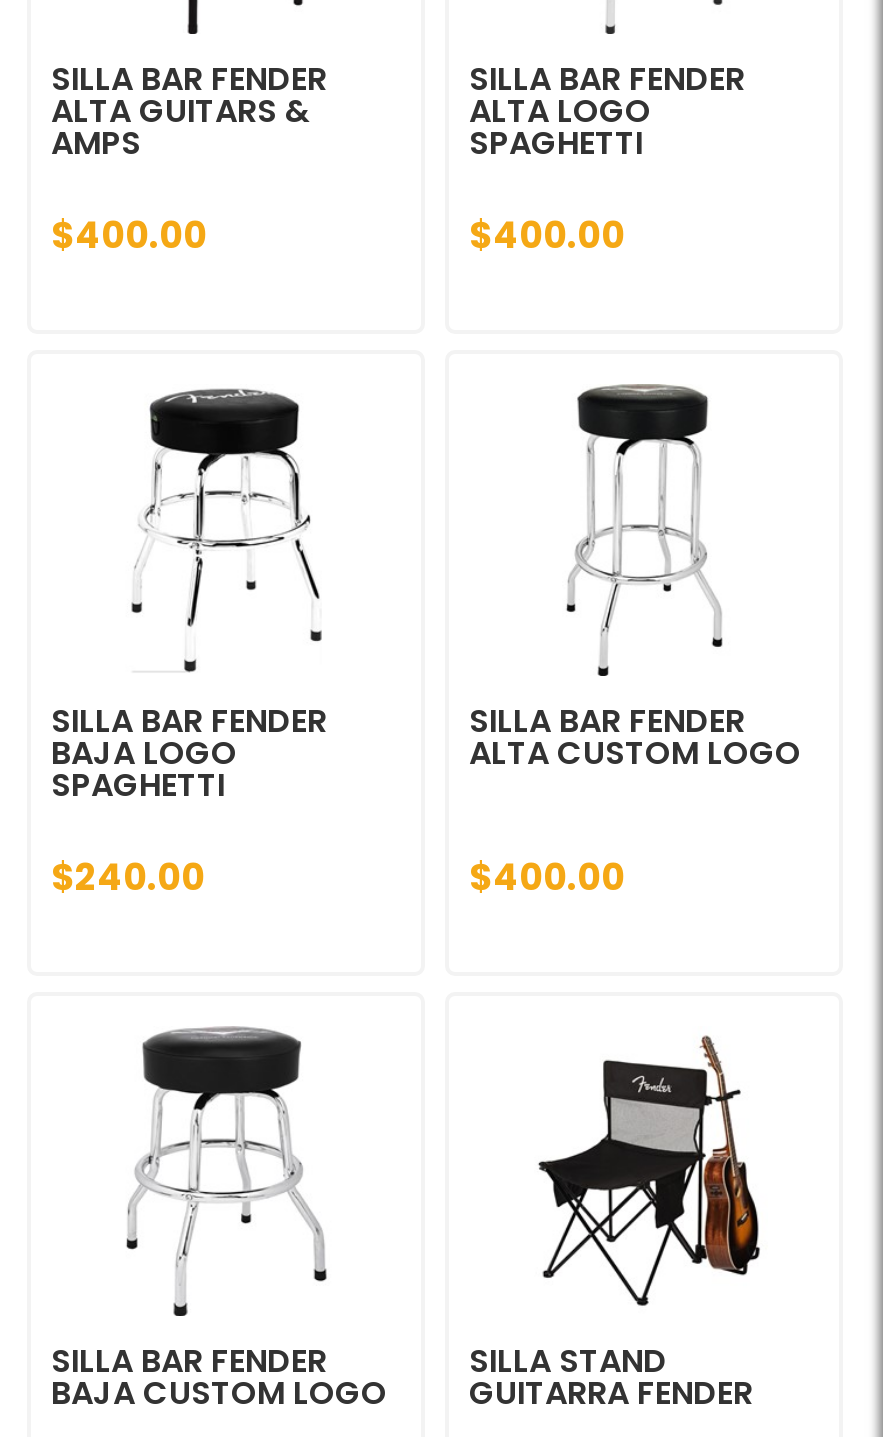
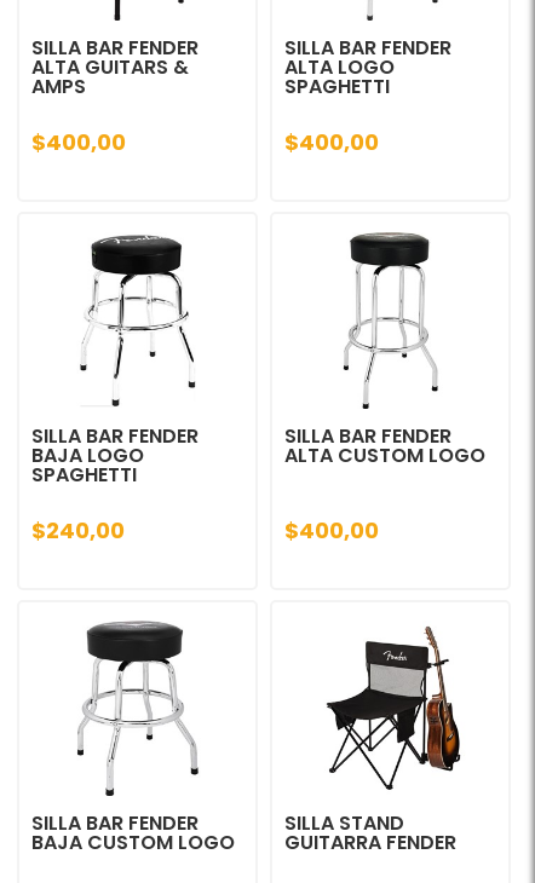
- $400.00
+ $400,00

- $400.00
+ $400,00

- $240.00
+ $240,00

- $400.00
+ $400,00
